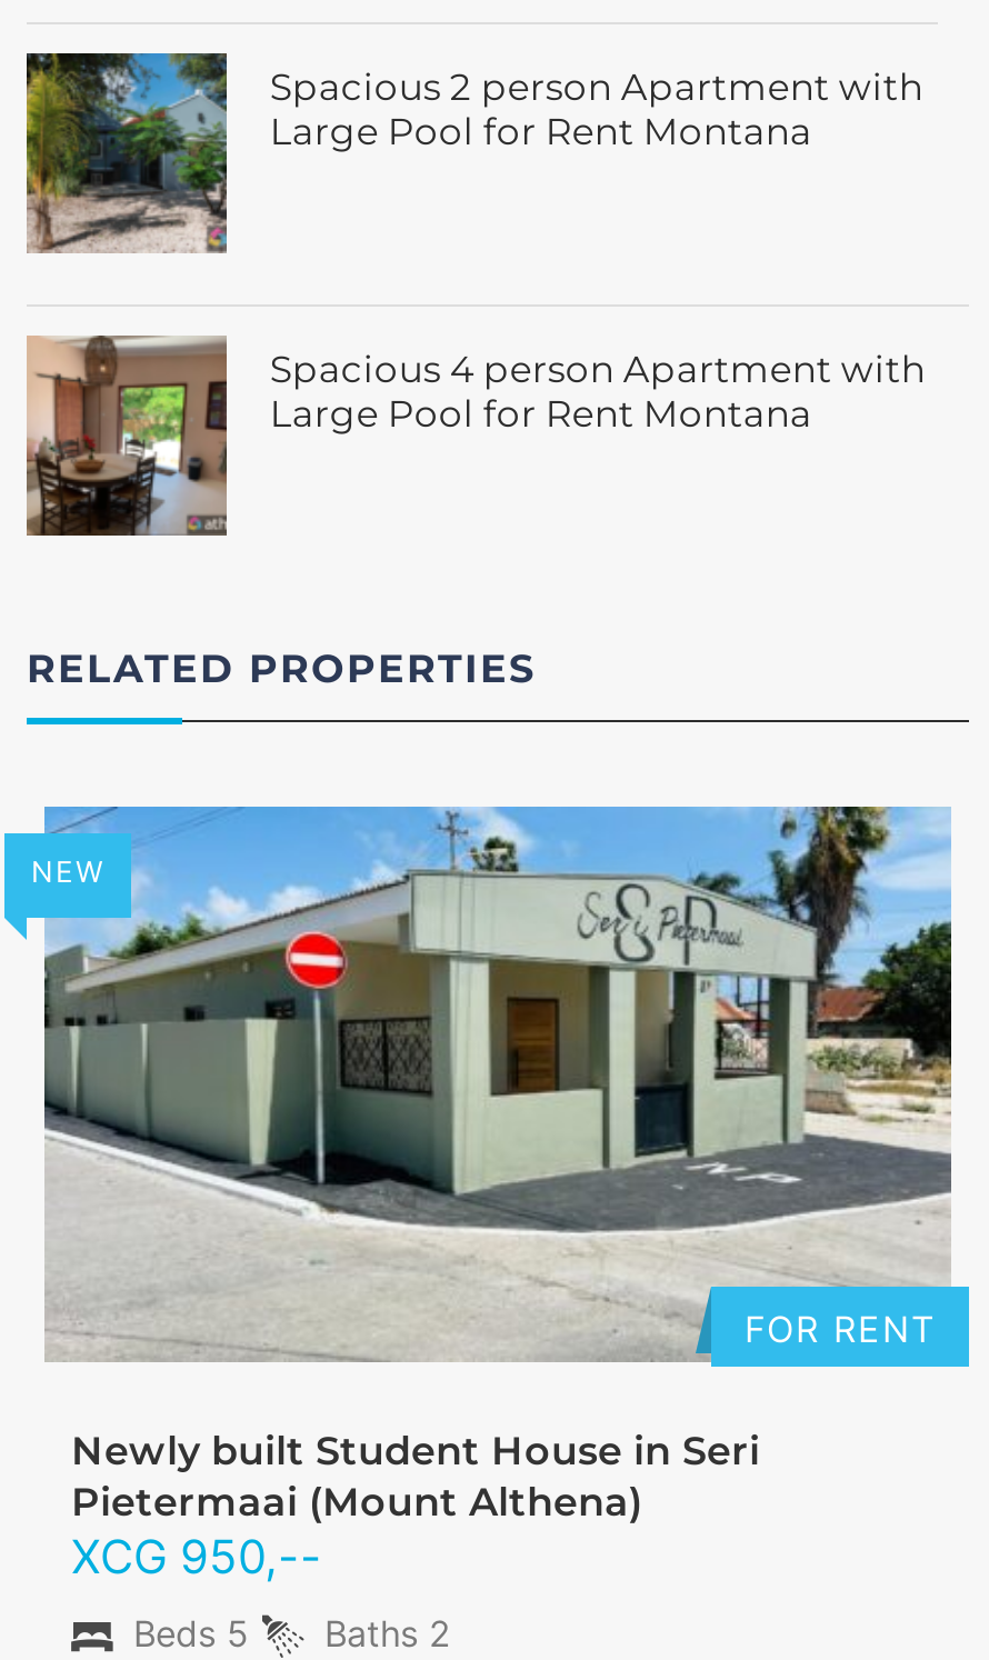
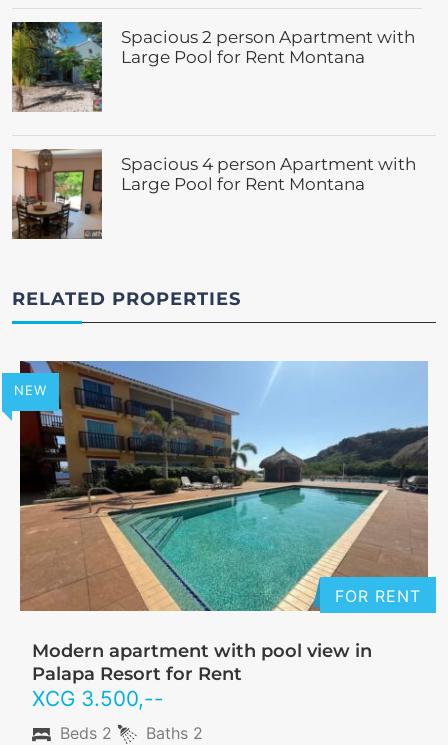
- [image]
- Newly built Student House in Seri
- Pietermaai (Mount Althena)
- XCG 950,--
+ [image]
+ Modern apartment with pool view in
+ Palapa Resort for Rent
+ XCG 3.500,--

- Beds 5 Baths 2
+ Beds 2 Baths 2
